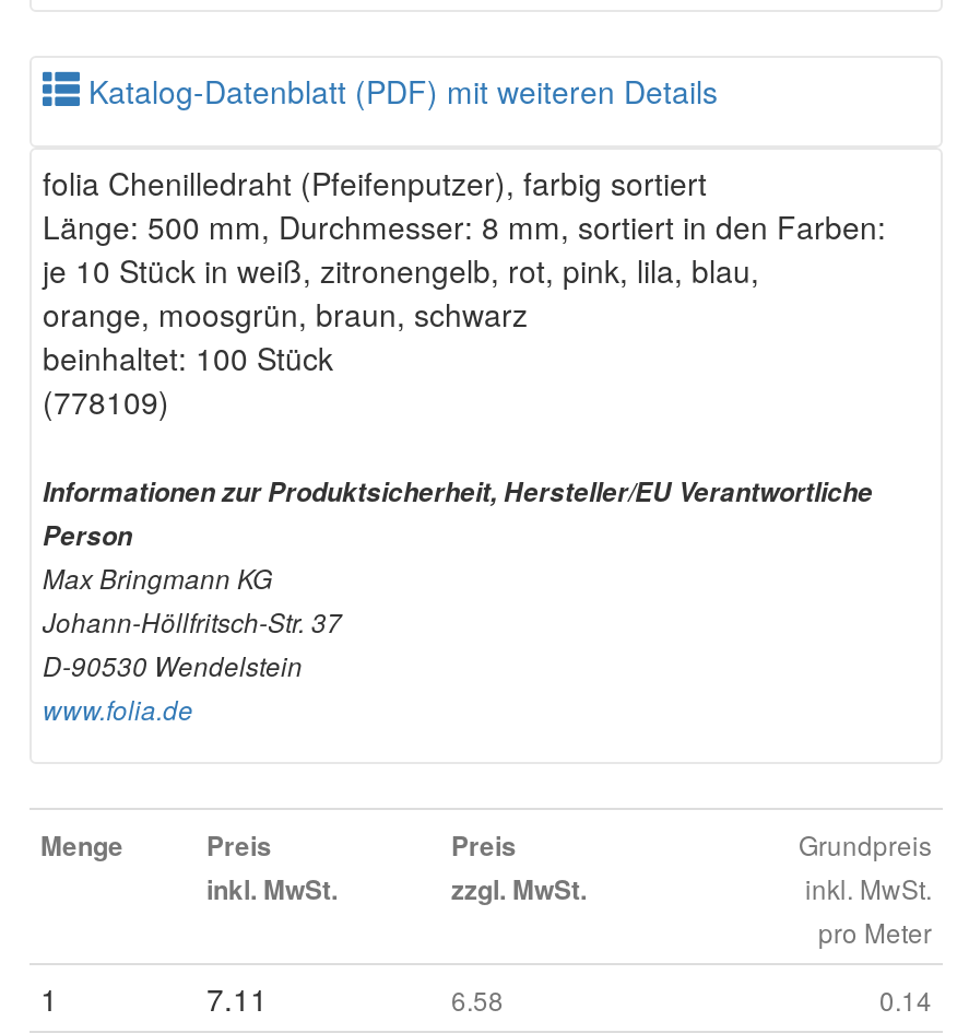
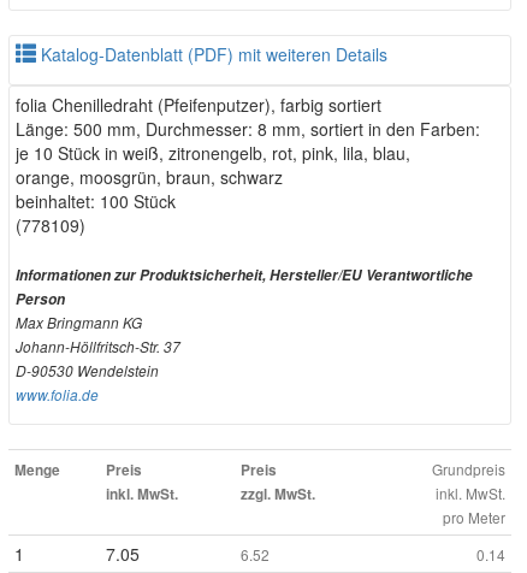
- 7.11
+ 7.05

- 6.58
+ 6.52
